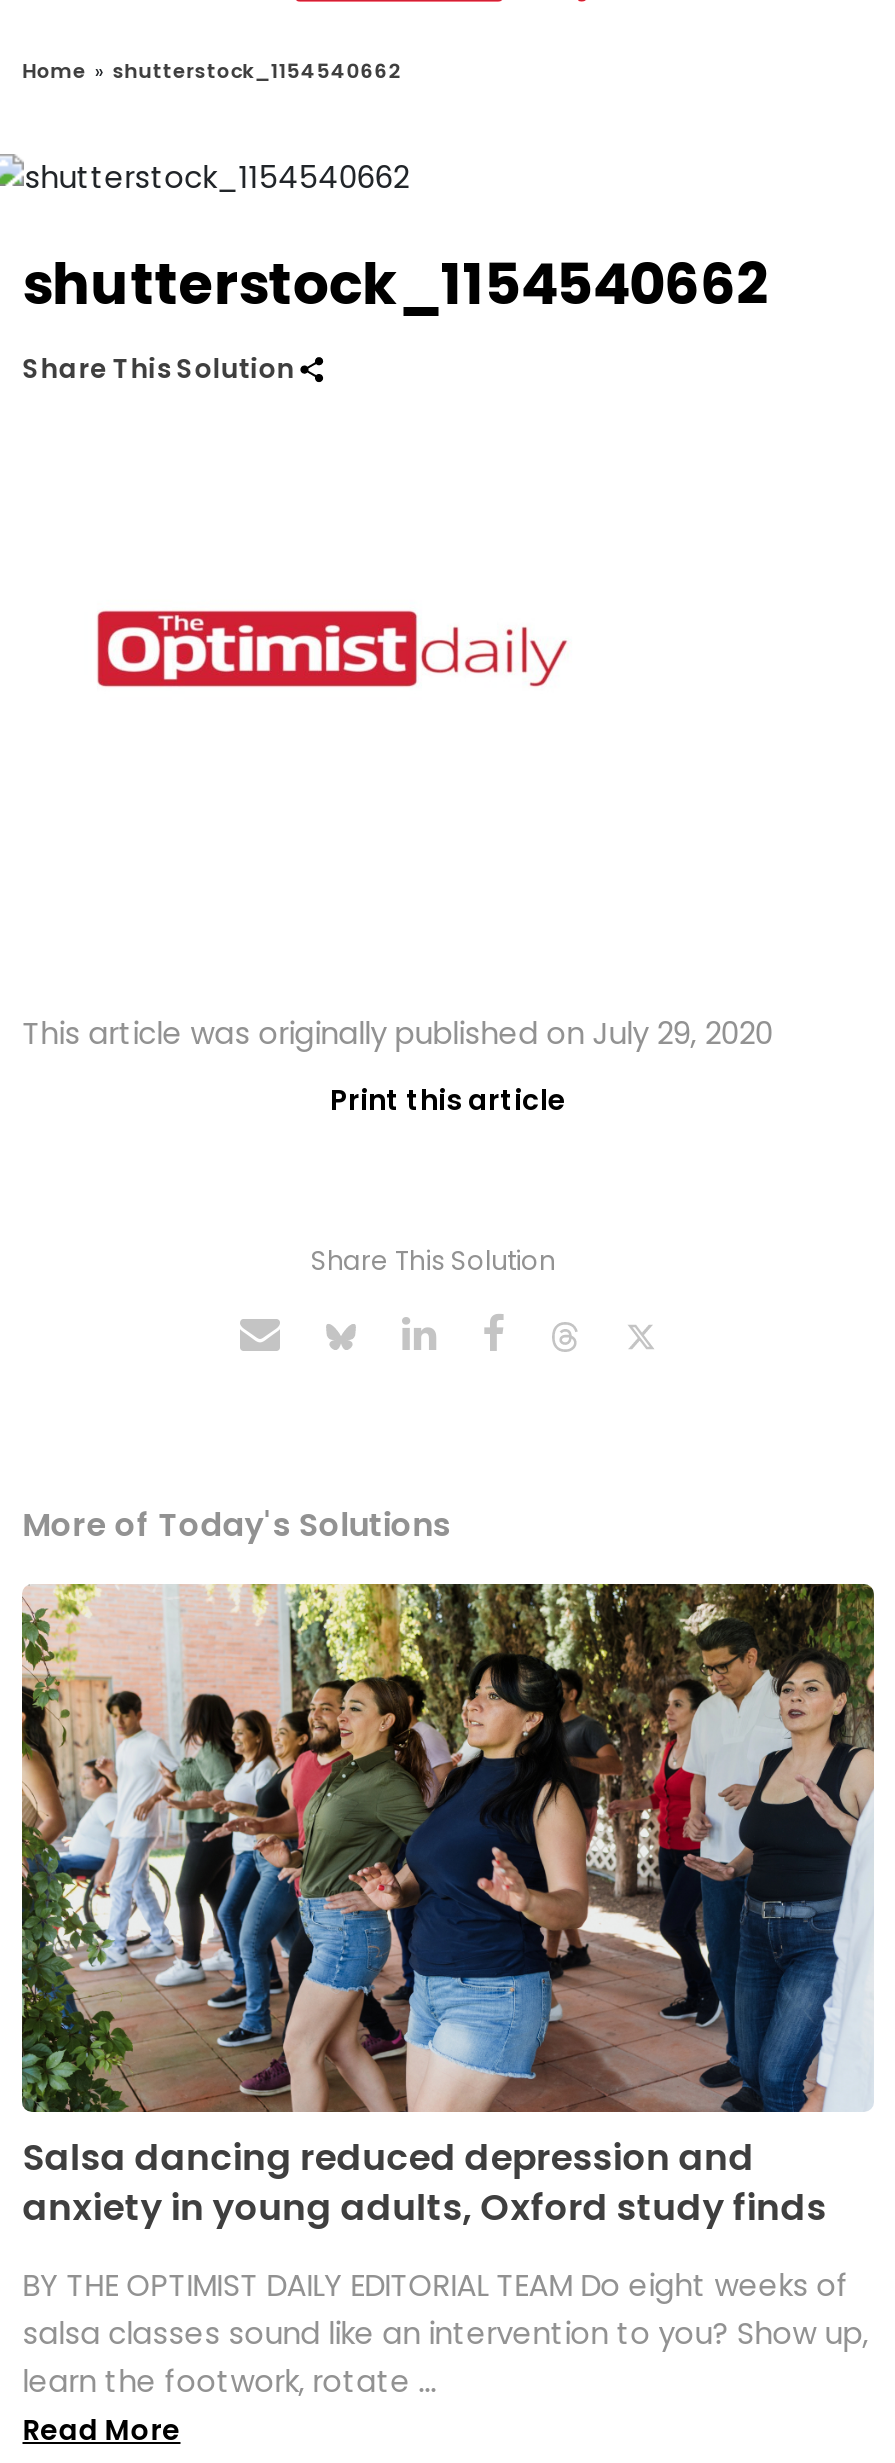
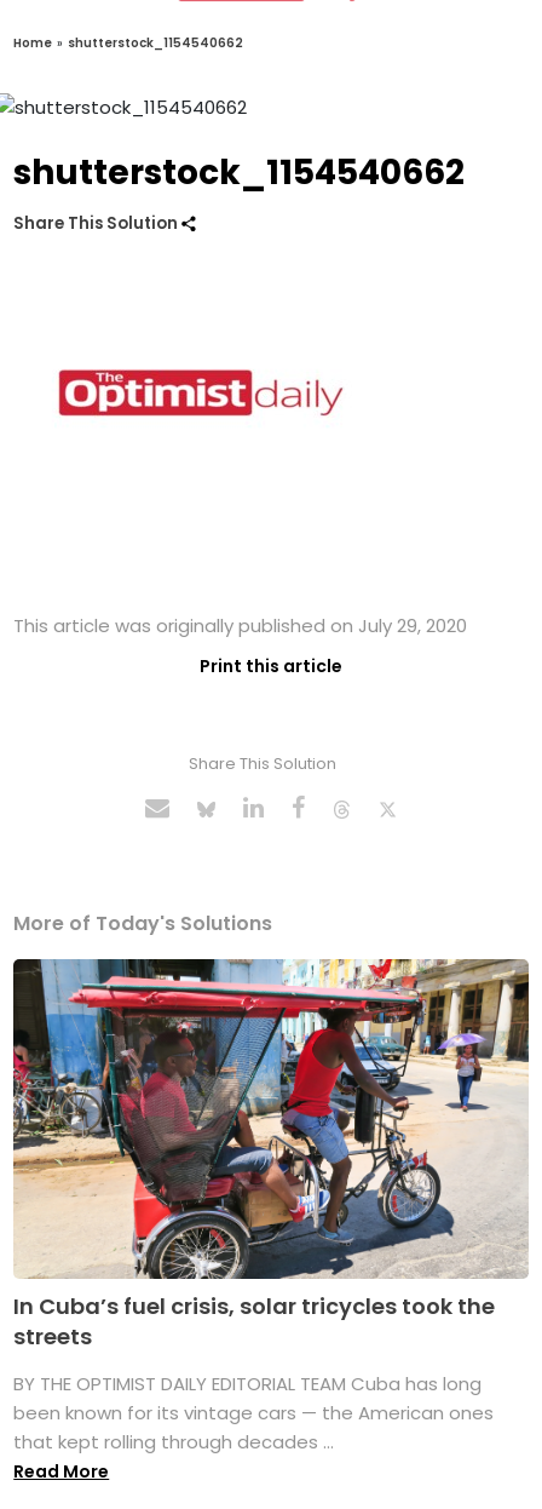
- [image]
- Salsa dancing reduced depression and
- anxiety in young adults, Oxford study finds
+ [image]
+ In Cuba’s fuel crisis, solar tricycles took the
+ streets

- BY THE OPTIMIST DAILY EDITORIAL TEAM Do eight weeks of
- salsa classes sound like an intervention to you? Show up,
- learn the footwork, rotate ...
+ BY THE OPTIMIST DAILY EDITORIAL TEAM Cuba has long
+ been known for its vintage cars — the American ones
+ that kept rolling through decades ...
